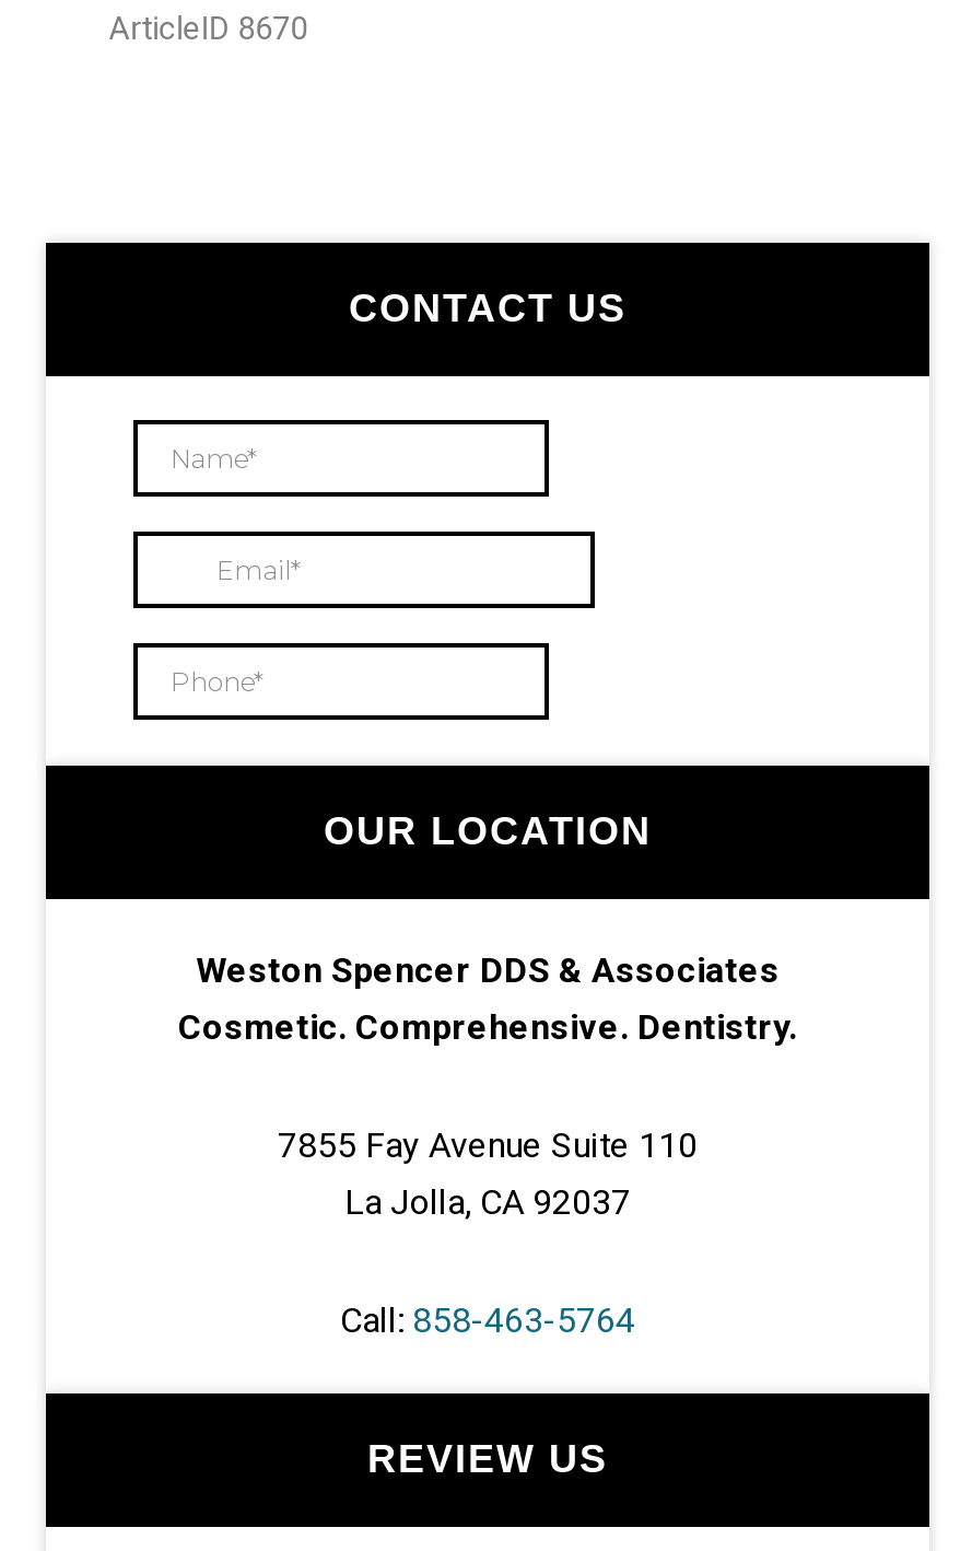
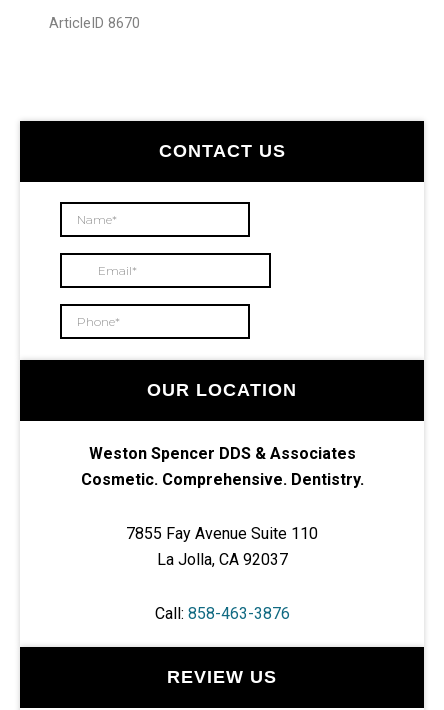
- Call: 858-463-5764
+ Call: 858-463-3876
